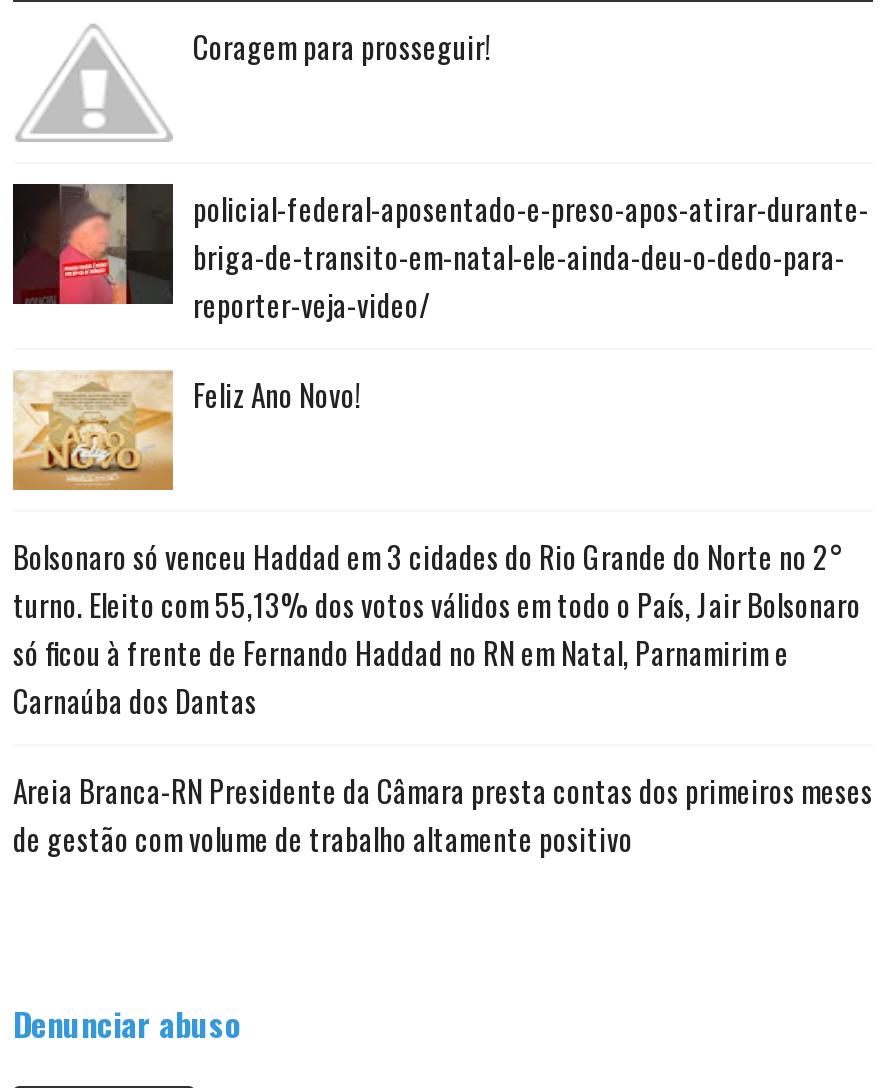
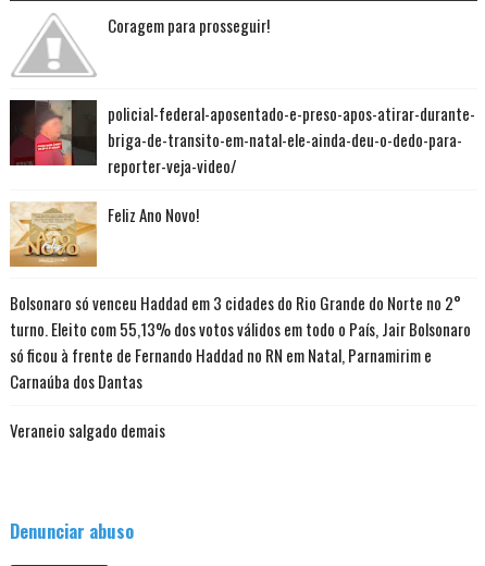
- Areia Branca-RN Presidente da Câmara presta contas dos primeiros meses
- de gestão com volume de trabalho altamente positivo
+ Veraneio salgado demais
